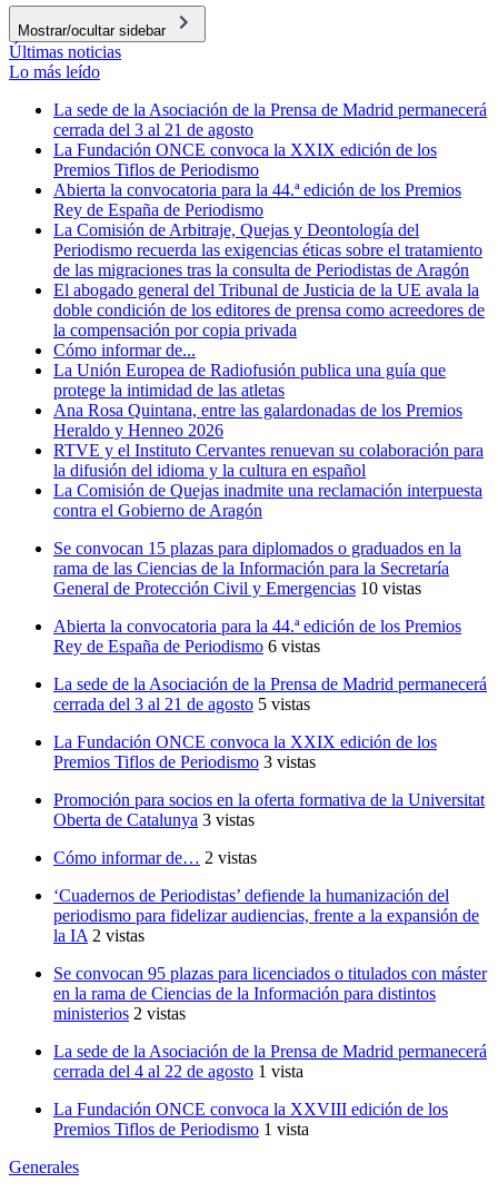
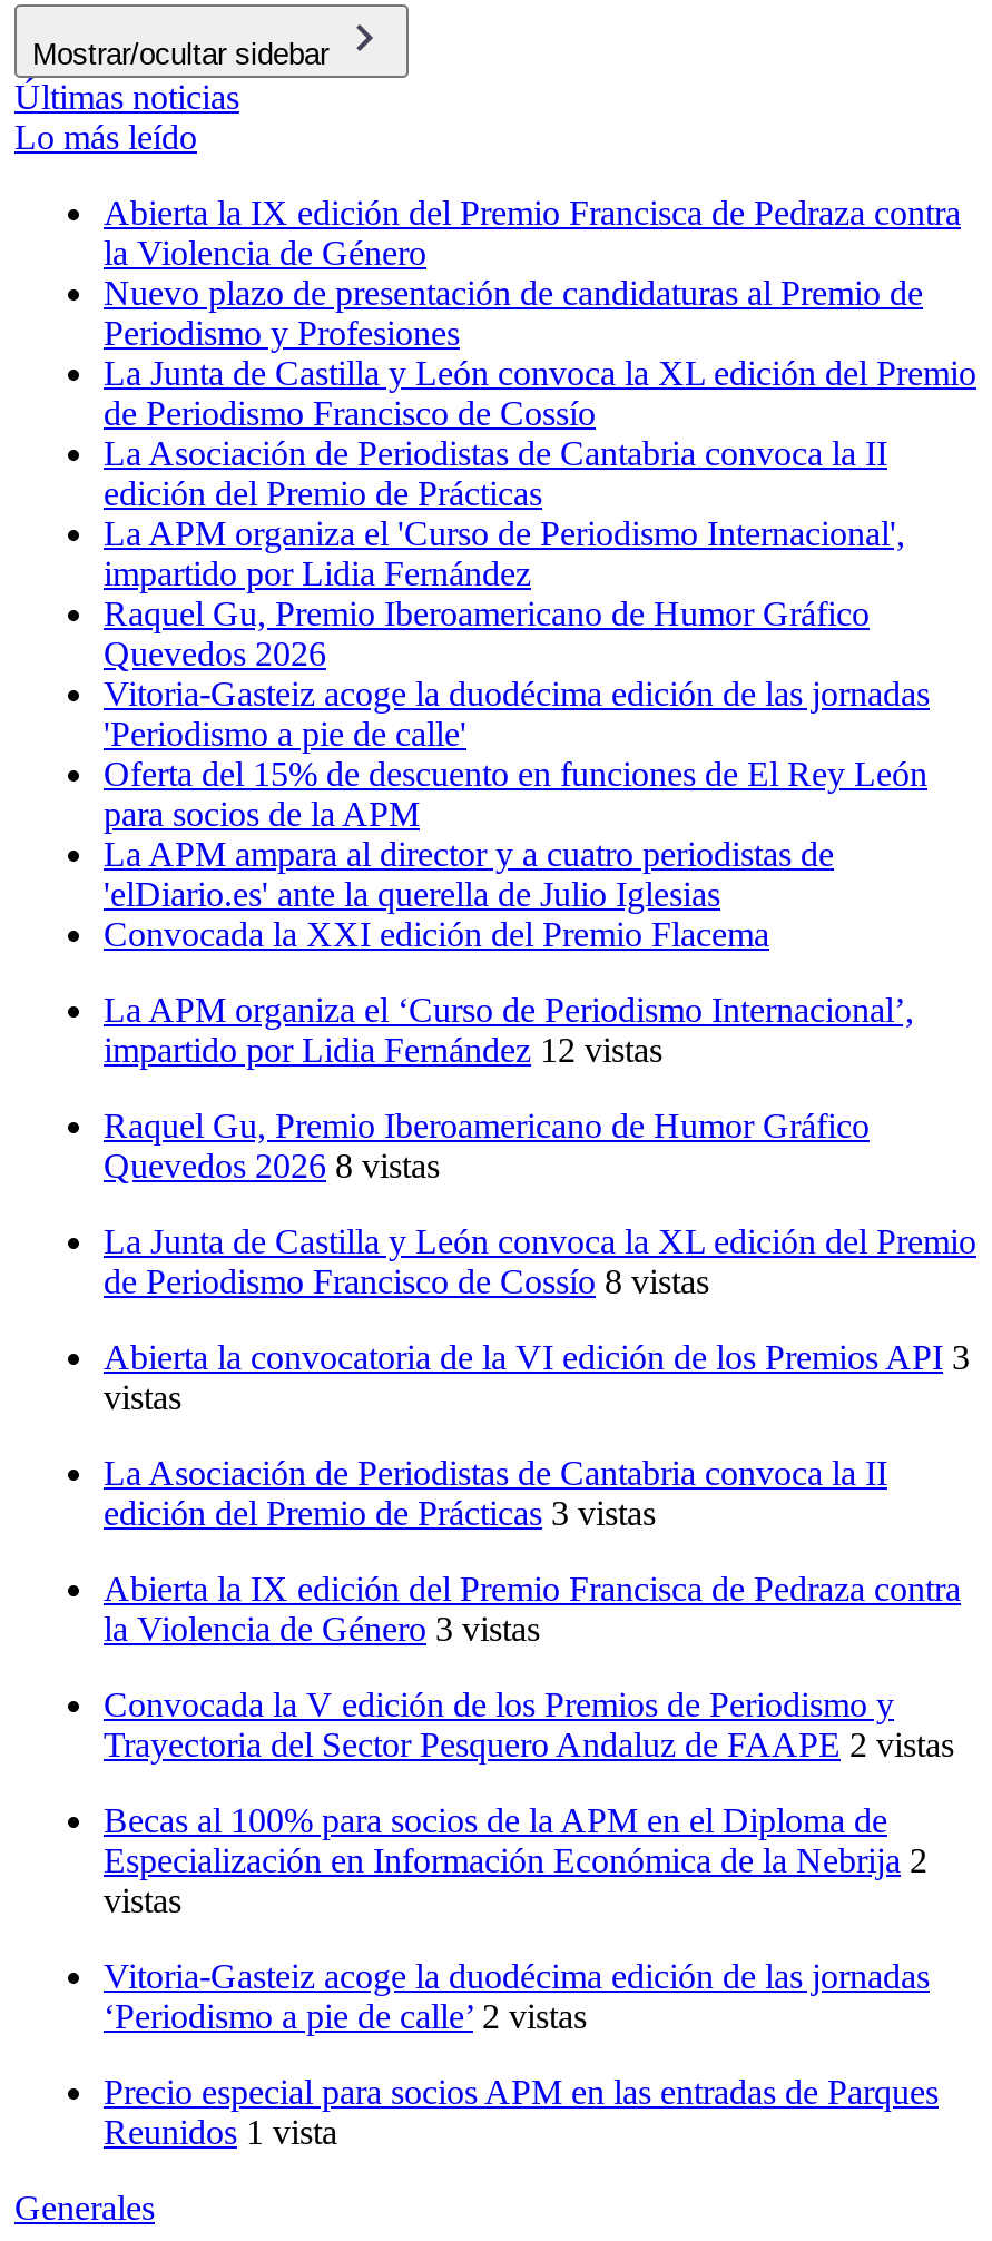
- La sede de la Asociación de la Prensa de Madrid permanecerá
- cerrada del 3 al 21 de agosto
- La Fundación ONCE convoca la XXIX edición de los
- Premios Tiflos de Periodismo
- Abierta la convocatoria para la 44.ª edición de los Premios
- Rey de España de Periodismo
- La Comisión de Arbitraje, Quejas y Deontología del
- Periodismo recuerda las exigencias éticas sobre el tratamiento
- de las migraciones tras la consulta de Periodistas de Aragón
- El abogado general del Tribunal de Justicia de la UE avala la
- doble condición de los editores de prensa como acreedores de
- la compensación por copia privada
- Cómo informar de...
- La Unión Europea de Radiofusión publica una guía que
- protege la intimidad de las atletas
- Ana Rosa Quintana, entre las galardonadas de los Premios
- Heraldo y Henneo 2026
- RTVE y el Instituto Cervantes renuevan su colaboración para
- la difusión del idioma y la cultura en español
- La Comisión de Quejas inadmite una reclamación interpuesta
- contra el Gobierno de Aragón
+ Abierta la IX edición del Premio Francisca de Pedraza contra
+ la Violencia de Género
+ Nuevo plazo de presentación de candidaturas al Premio de
+ Periodismo y Profesiones
+ La Junta de Castilla y León convoca la XL edición del Premio
+ de Periodismo Francisco de Cossío
+ La Asociación de Periodistas de Cantabria convoca la II
+ edición del Premio de Prácticas
+ La APM organiza el 'Curso de Periodismo Internacional',
+ impartido por Lidia Fernández
+ Raquel Gu, Premio Iberoamericano de Humor Gráfico
+ Quevedos 2026
+ Vitoria-Gasteiz acoge la duodécima edición de las jornadas
+ 'Periodismo a pie de calle'
+ Oferta del 15% de descuento en funciones de El Rey León
+ para socios de la APM
+ La APM ampara al director y a cuatro periodistas de
+ 'elDiario.es' ante la querella de Julio Iglesias
+ Convocada la XXI edición del Premio Flacema

- Se convocan 15 plazas para diplomados o graduados en la
- rama de las Ciencias de la Información para la Secretaría
- General de Protección Civil y Emergencias 10 vistas
+ La APM organiza el ‘Curso de Periodismo Internacional’,
+ impartido por Lidia Fernández 12 vistas

- Abierta la convocatoria para la 44.ª edición de los Premios
- Rey de España de Periodismo 6 vistas
+ Raquel Gu, Premio Iberoamericano de Humor Gráfico
+ Quevedos 2026 8 vistas

- La sede de la Asociación de la Prensa de Madrid permanecerá
- cerrada del 3 al 21 de agosto 5 vistas
+ La Junta de Castilla y León convoca la XL edición del Premio
+ de Periodismo Francisco de Cossío 8 vistas

- La Fundación ONCE convoca la XXIX edición de los
- Premios Tiflos de Periodismo 3 vistas
+ Abierta la convocatoria de la VI edición de los Premios API 3
+ vistas

- Promoción para socios en la oferta formativa de la Universitat
- Oberta de Catalunya 3 vistas
+ La Asociación de Periodistas de Cantabria convoca la II
+ edición del Premio de Prácticas 3 vistas

- Cómo informar de… 2 vistas
+ Abierta la IX edición del Premio Francisca de Pedraza contra
+ la Violencia de Género 3 vistas

- ‘Cuadernos de Periodistas’ defiende la humanización del
- periodismo para fidelizar audiencias, frente a la expansión de
- la IA 2 vistas
+ Convocada la V edición de los Premios de Periodismo y
+ Trayectoria del Sector Pesquero Andaluz de FAAPE 2 vistas

- Se convocan 95 plazas para licenciados o titulados con máster
- en la rama de Ciencias de la Información para distintos
- ministerios 2 vistas
+ Becas al 100% para socios de la APM en el Diploma de
+ Especialización en Información Económica de la Nebrija 2
+ vistas

- La sede de la Asociación de la Prensa de Madrid permanecerá
- cerrada del 4 al 22 de agosto 1 vista
+ Vitoria-Gasteiz acoge la duodécima edición de las jornadas
+ ‘Periodismo a pie de calle’ 2 vistas

- La Fundación ONCE convoca la XXVIII edición de los
- Premios Tiflos de Periodismo 1 vista
+ Precio especial para socios APM en las entradas de Parques
+ Reunidos 1 vista
